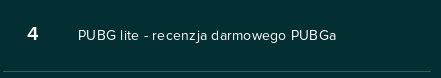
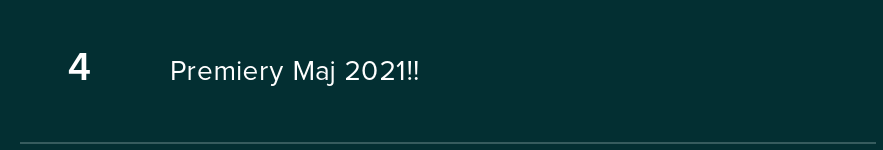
- PUBG lite - recenzja darmowego PUBGa
+ Premiery Maj 2021!!
